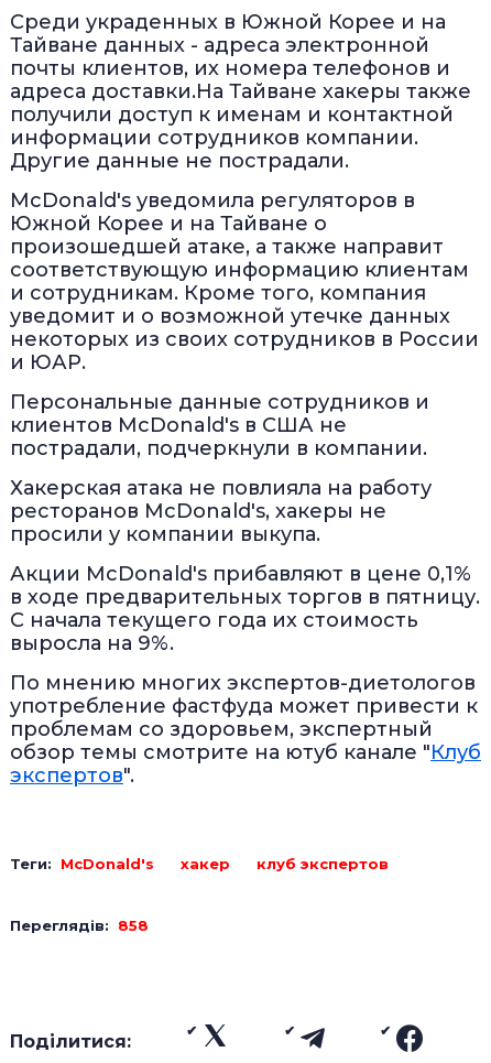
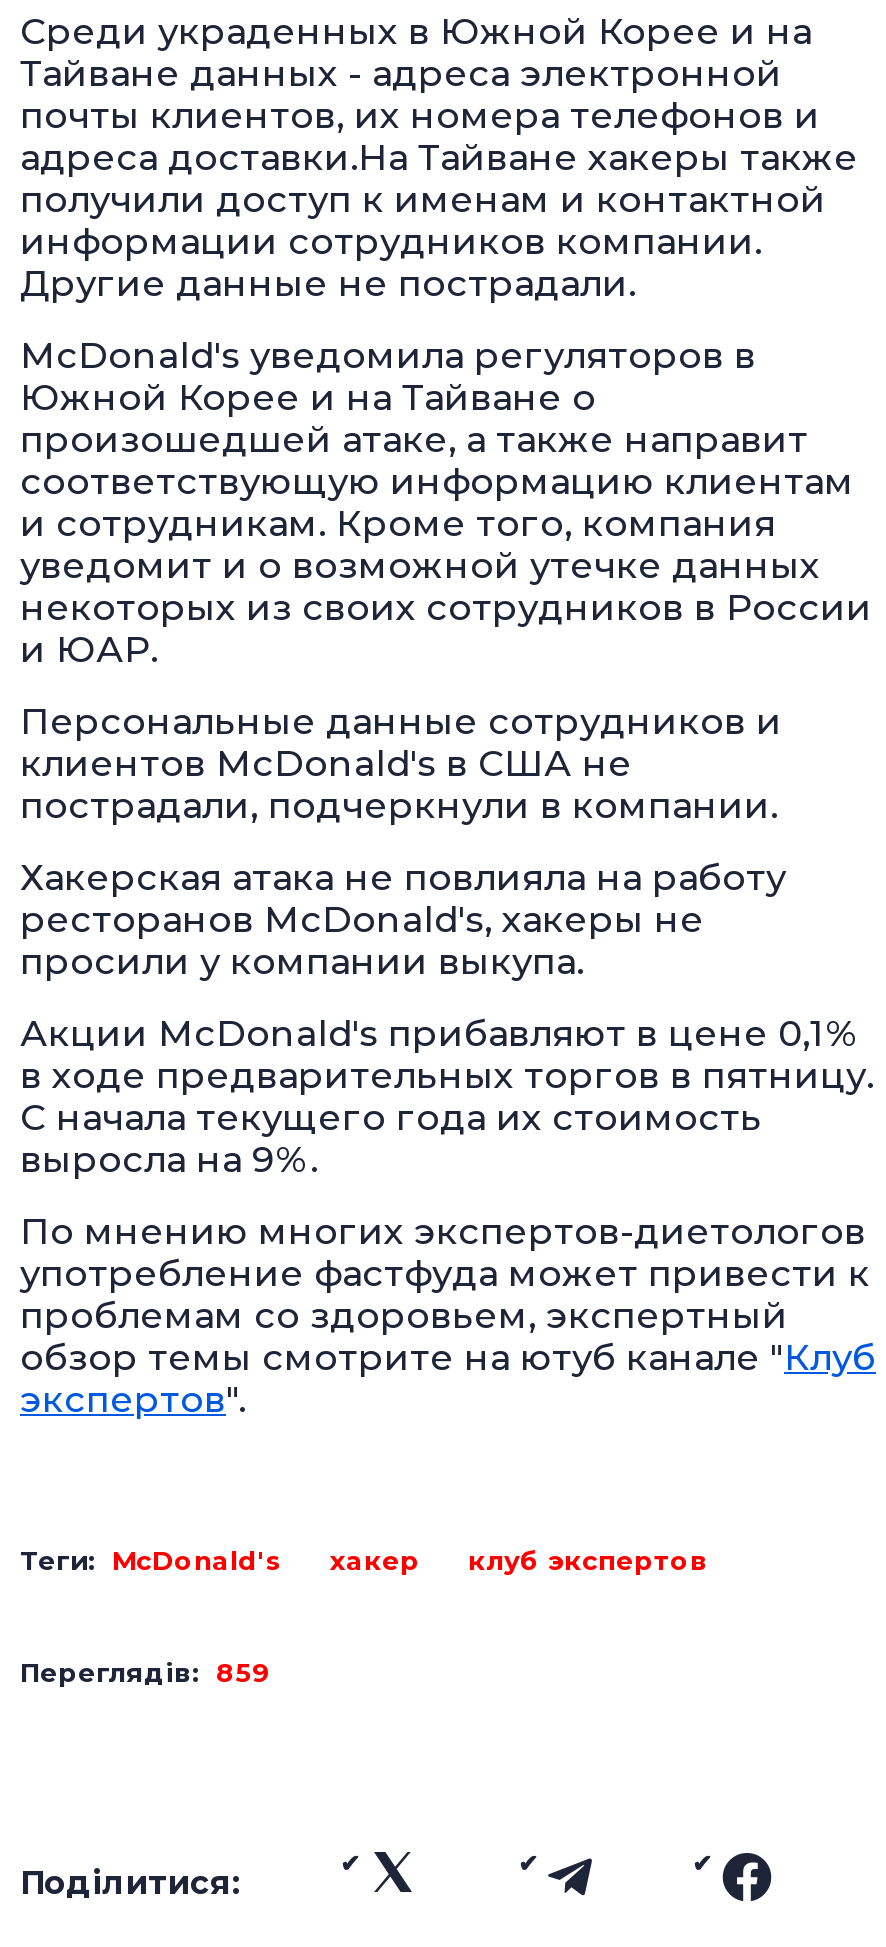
- Переглядів: 858
+ Переглядів: 859
